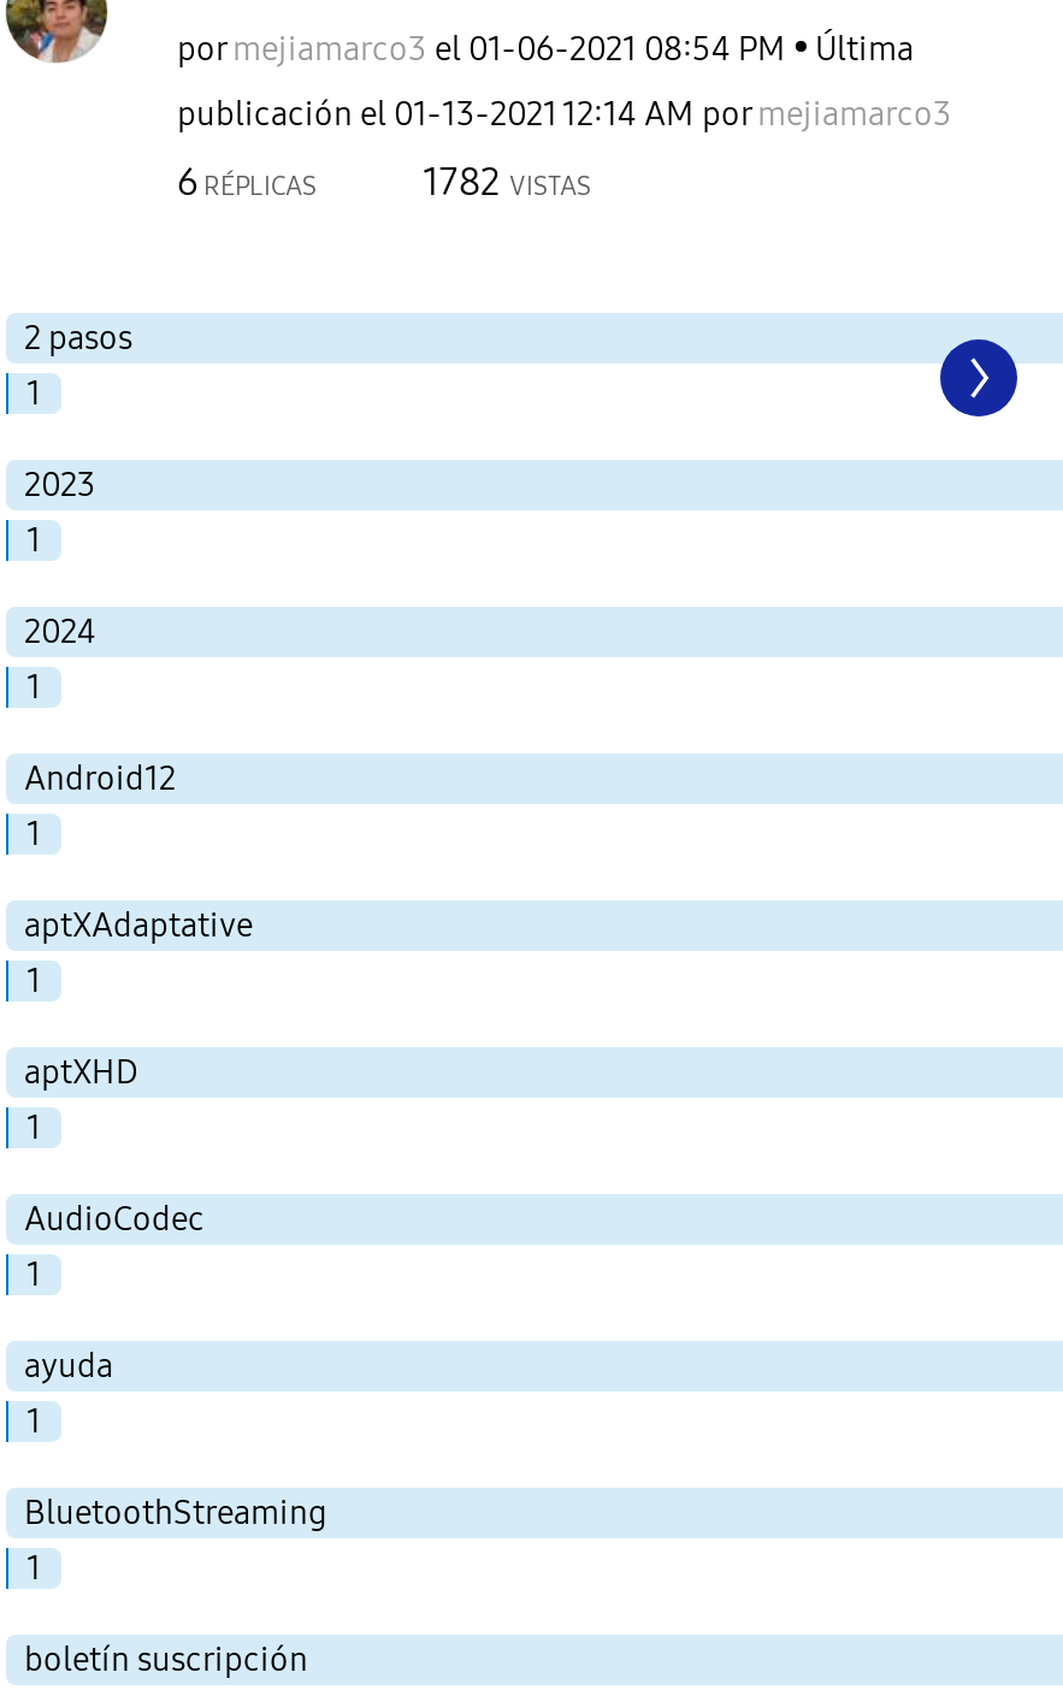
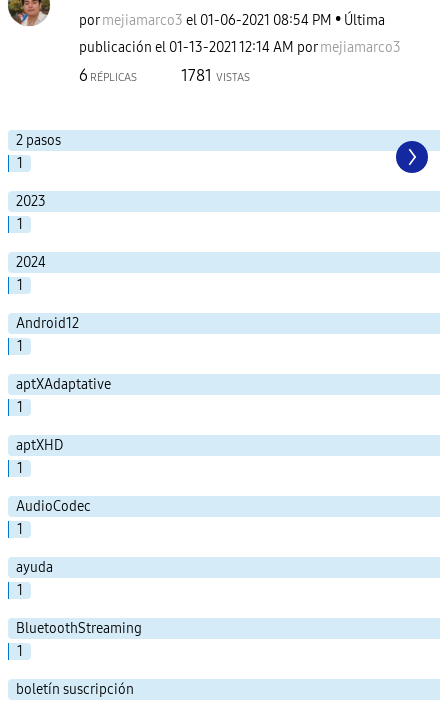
- 1782 VISTAS
+ 1781 VISTAS
